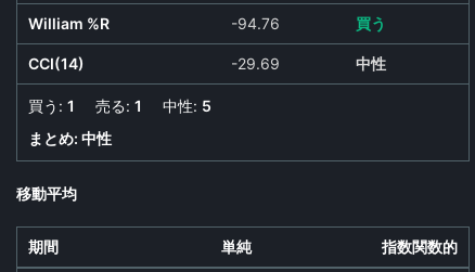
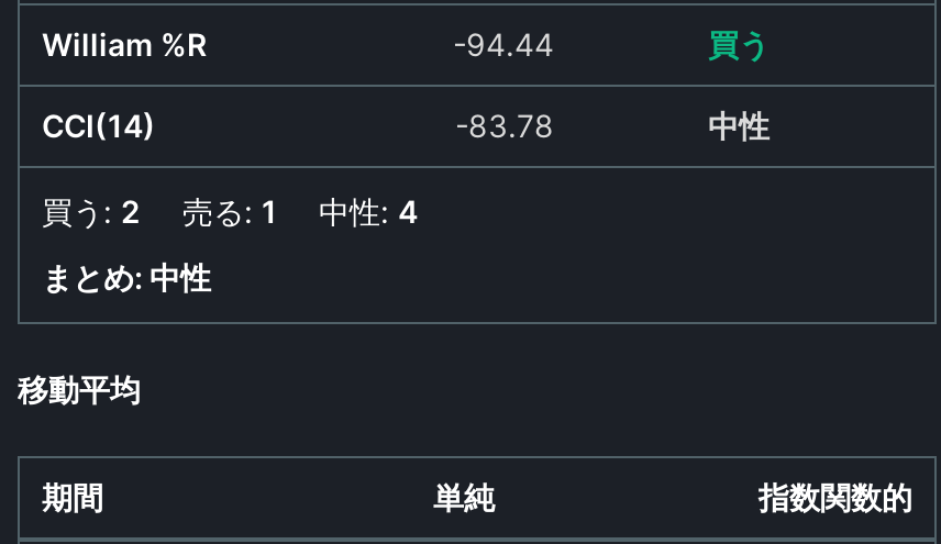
- -94.76
+ -94.44

- -29.69
+ -83.78

- 買う: 1
+ 買う: 2

- 中性: 5
+ 中性: 4
